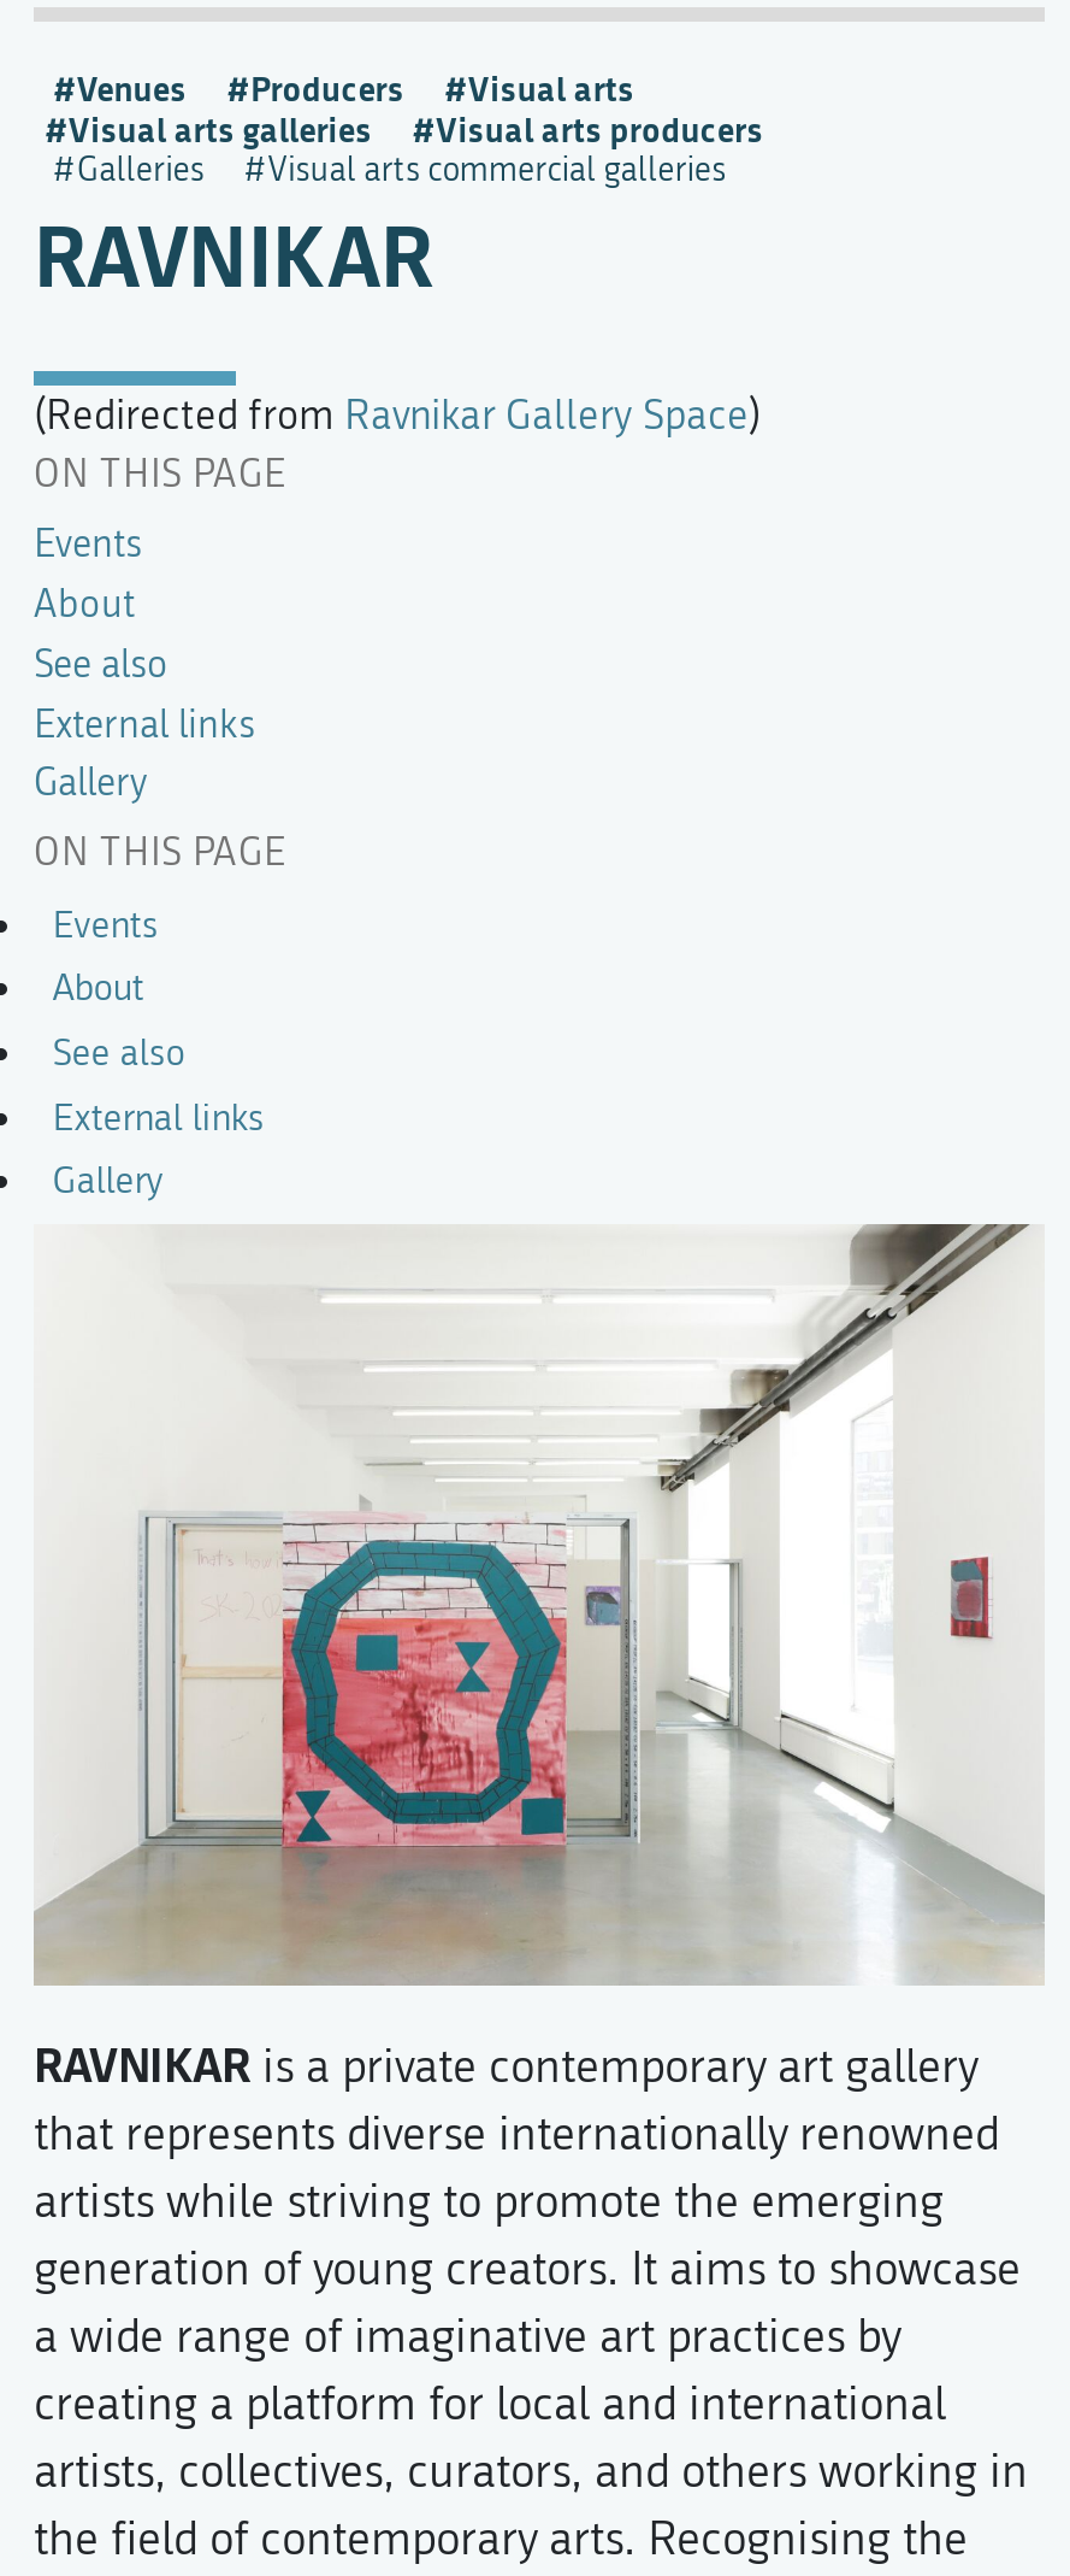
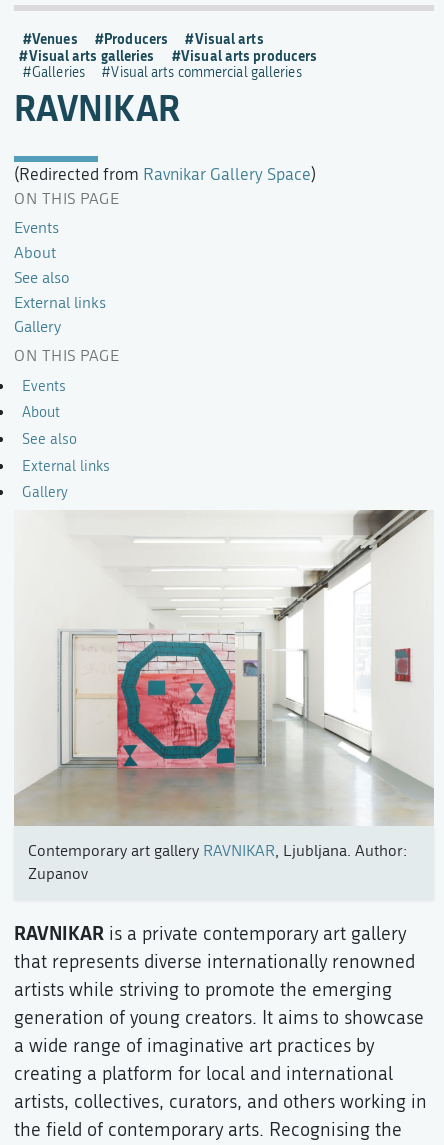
+ Contemporary art gallery RAVNIKAR, Ljubljana. Author:
+ Zupanov
